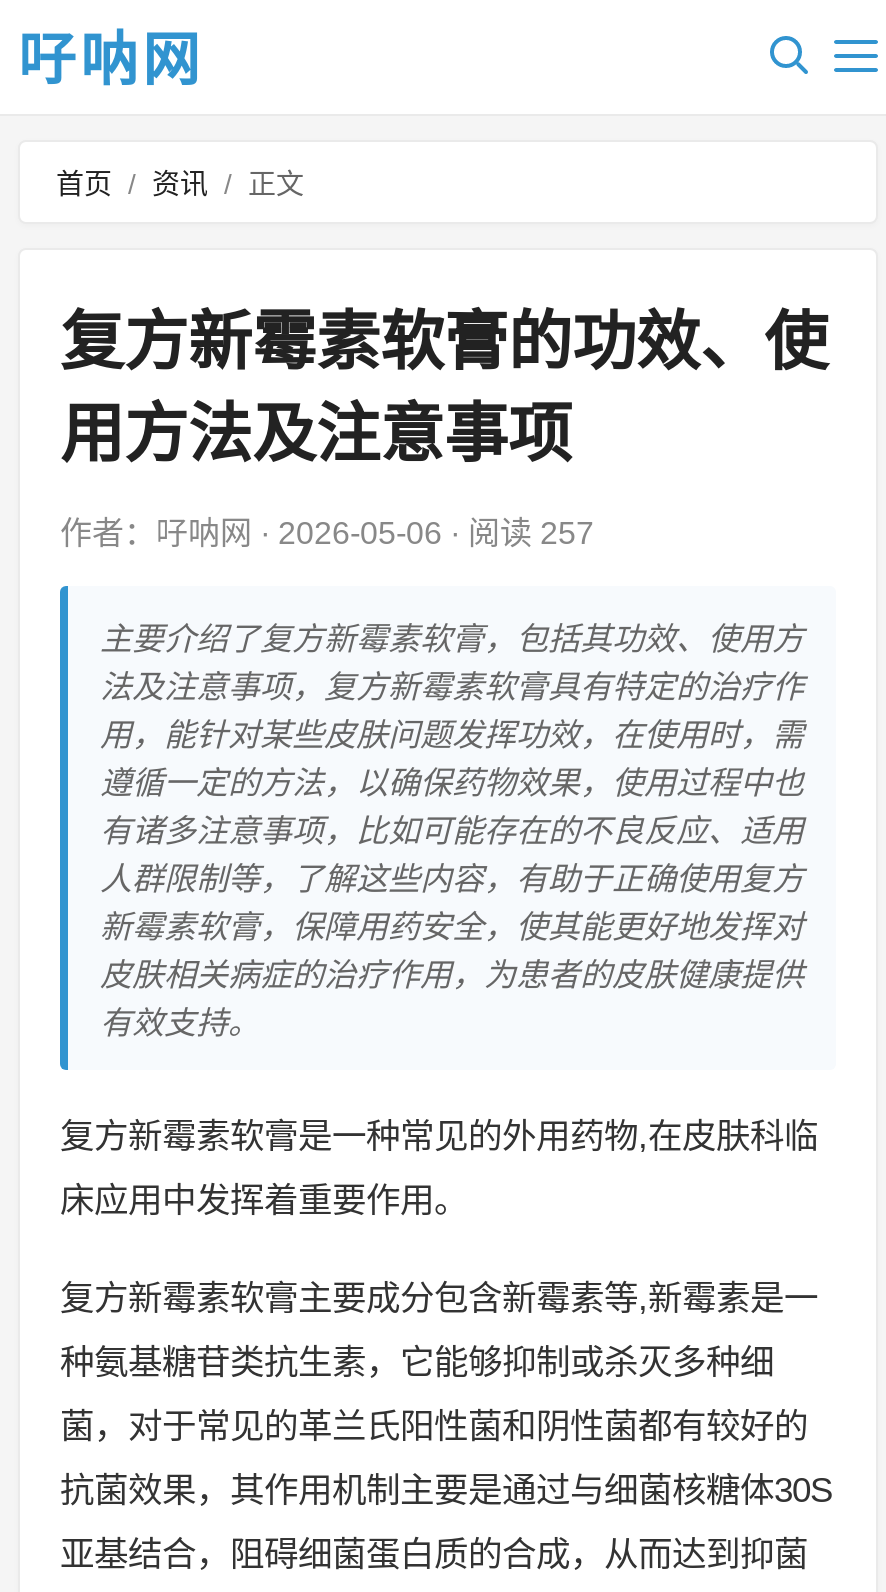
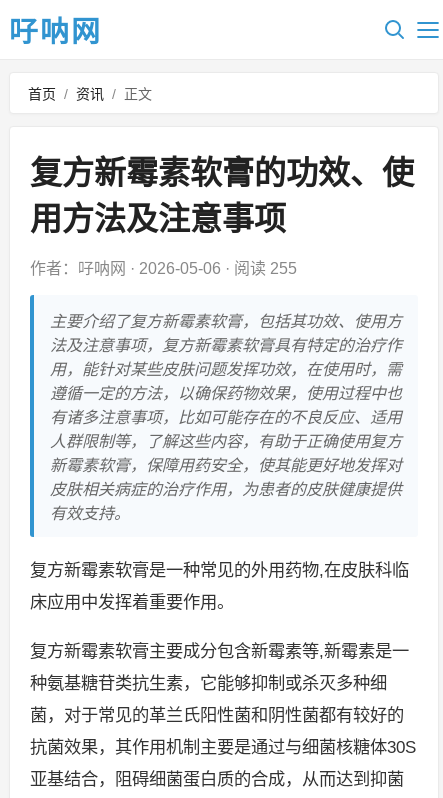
- 作者：吇呐网· 2026-05-06 ·阅读 257
+ 作者：吇呐网· 2026-05-06 ·阅读 255
